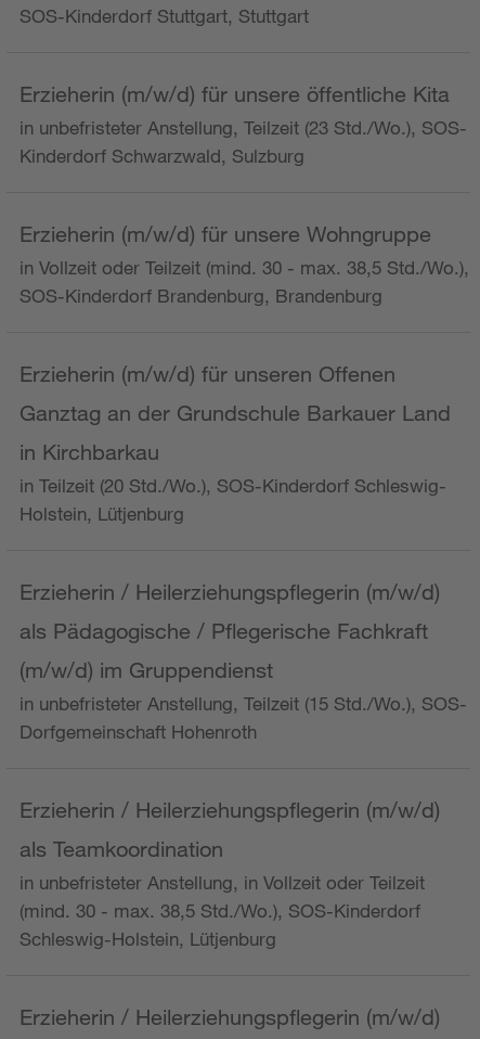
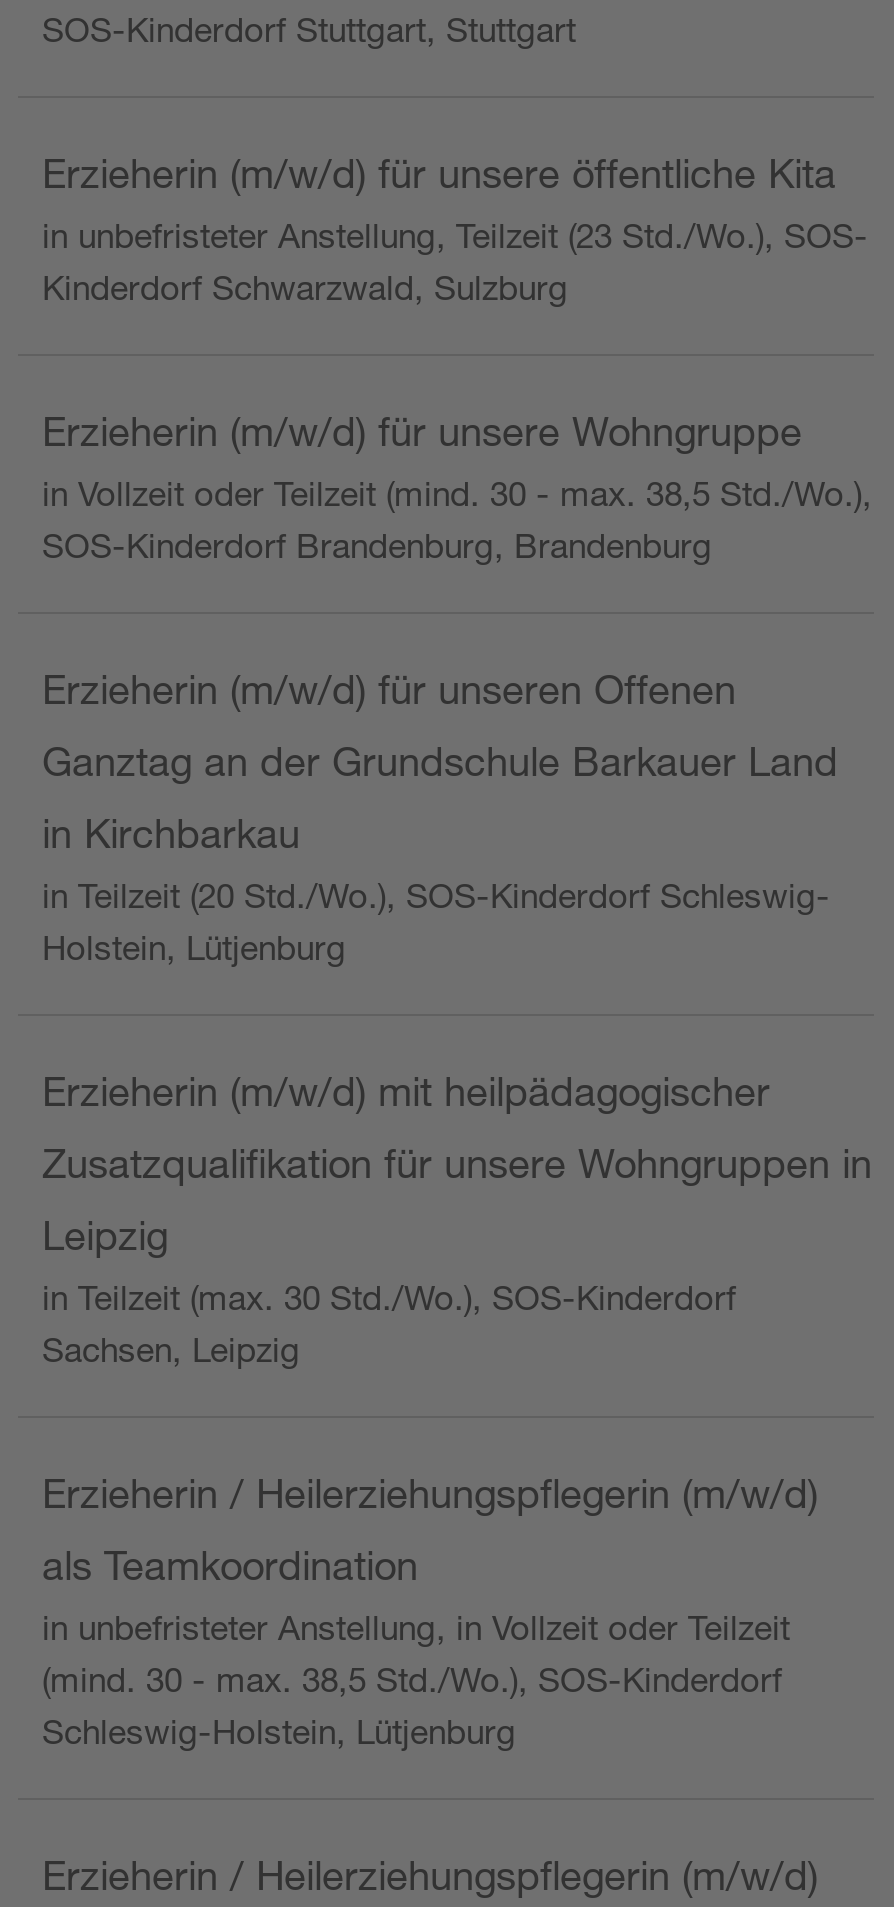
- Erzieherin / Heilerziehungspflegerin (m/w/d)
+ Erzieherin (m/w/d) mit heilpädagogischer

- als Pädagogische / Pflegerische Fachkraft
+ Zusatzqualifikation für unsere Wohngruppen in

- (m/w/d) im Gruppendienst
- in unbefristeter Anstellung, Teilzeit (15 Std./Wo.), SOS-
- Dorfgemeinschaft Hohenroth
+ Leipzig
+ in Teilzeit (max. 30 Std./Wo.), SOS-Kinderdorf
+ Sachsen, Leipzig
